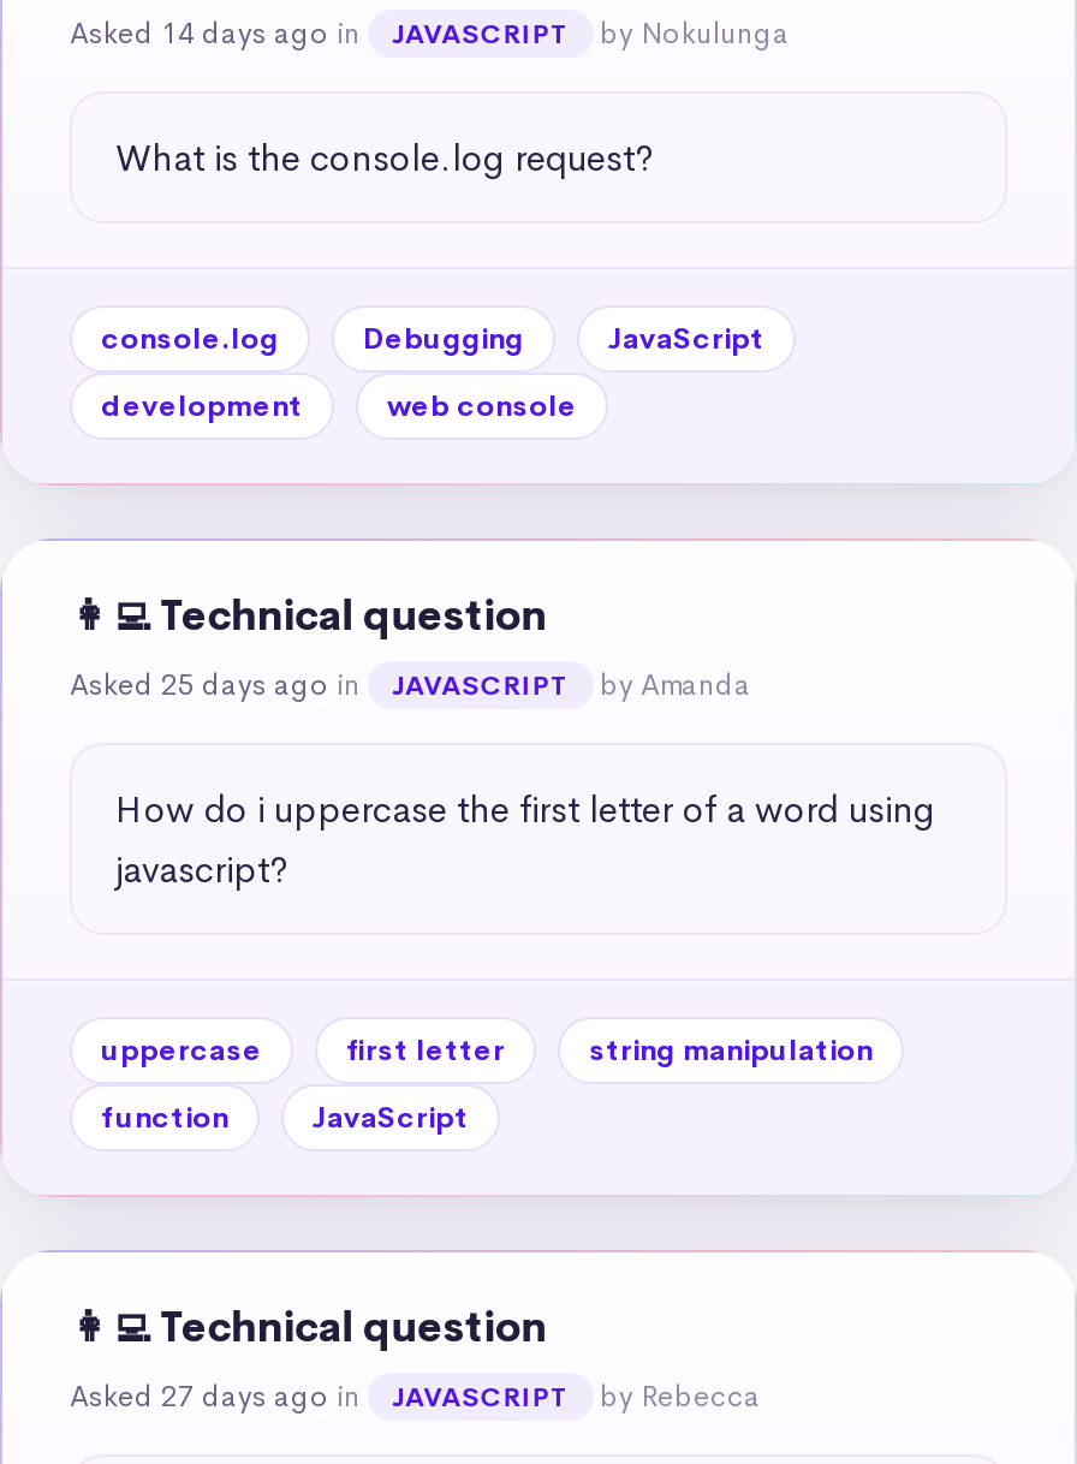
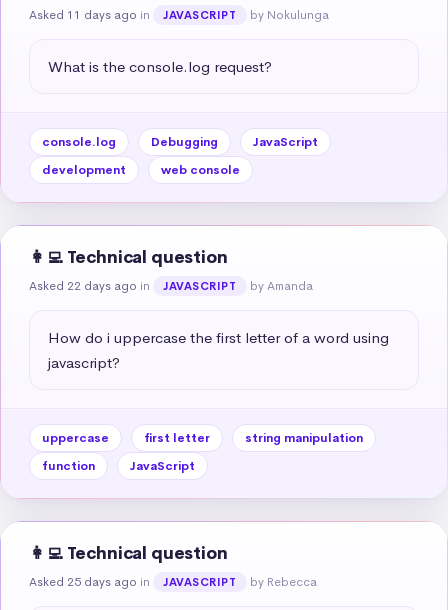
- Asked 14 days ago in
+ Asked 11 days ago in

moved down: Asked 25 days ago in

+ Asked 22 days ago in

- Asked 27 days ago in
